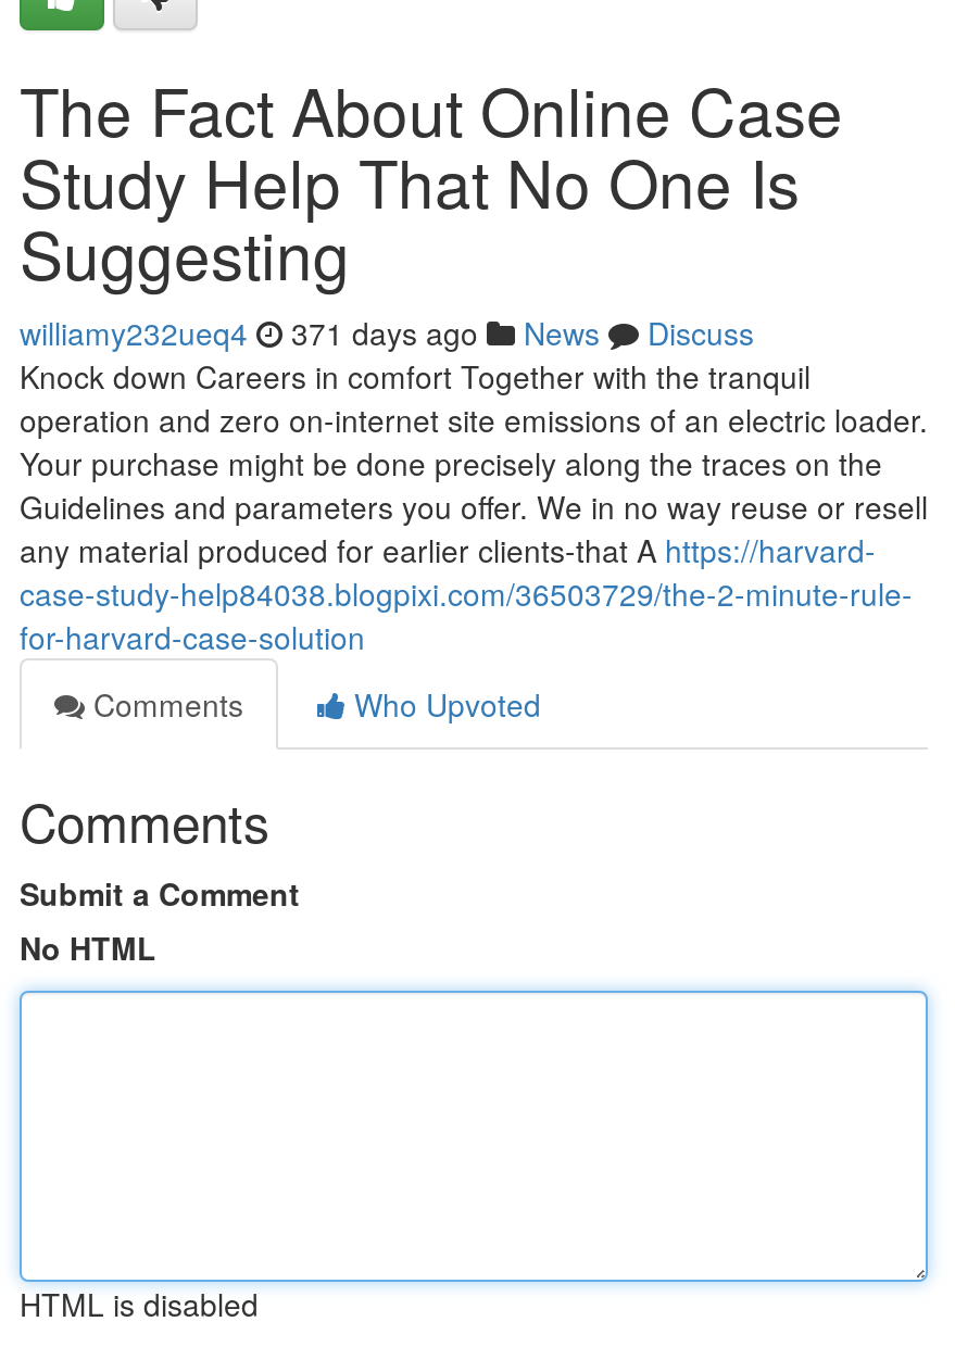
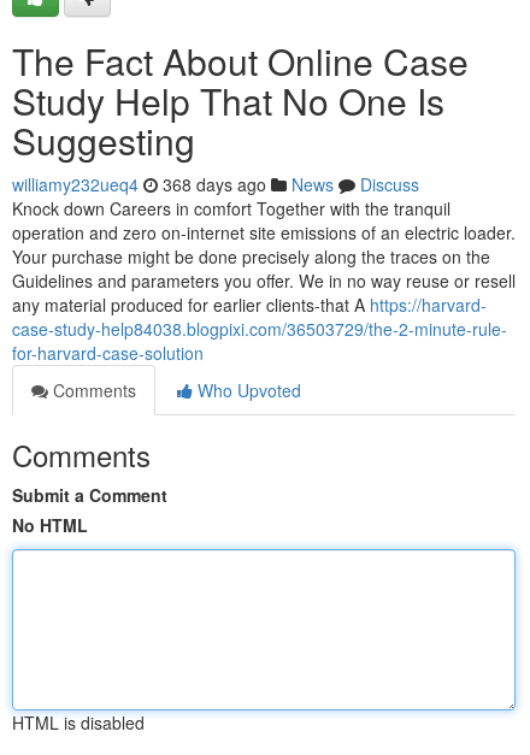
- williamy232ueq4 371 days ago News Discuss
+ williamy232ueq4 368 days ago News Discuss
